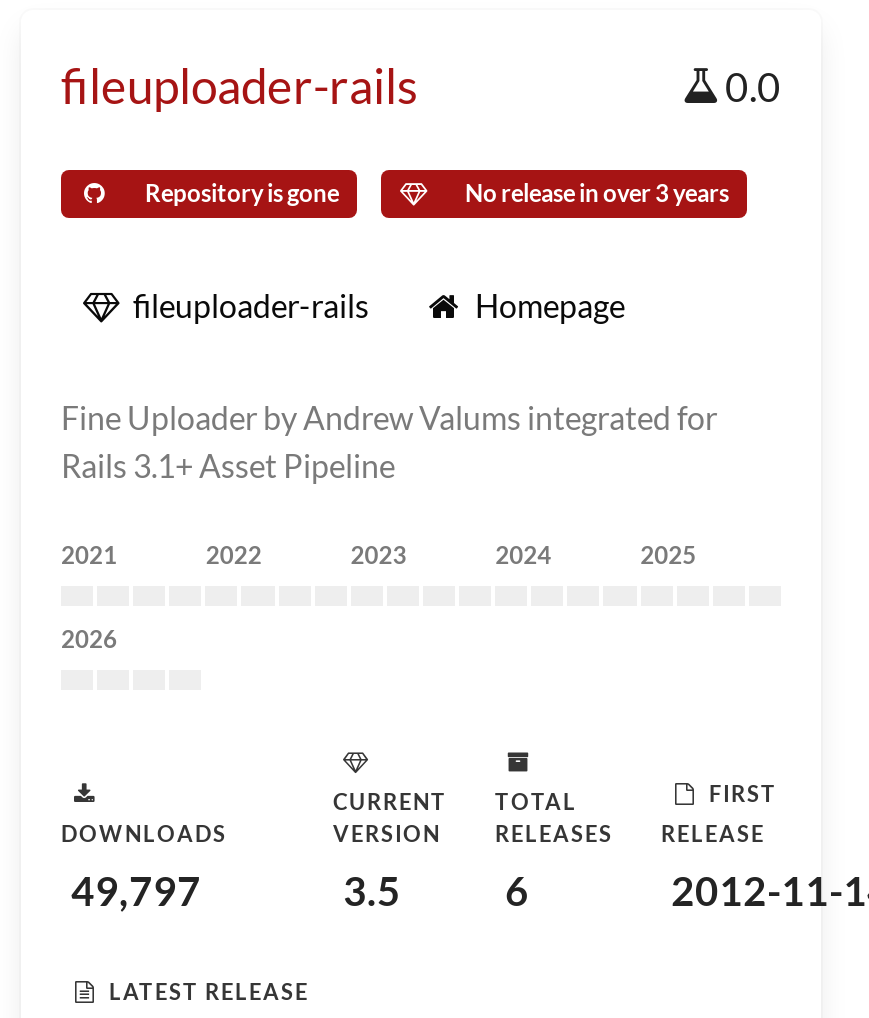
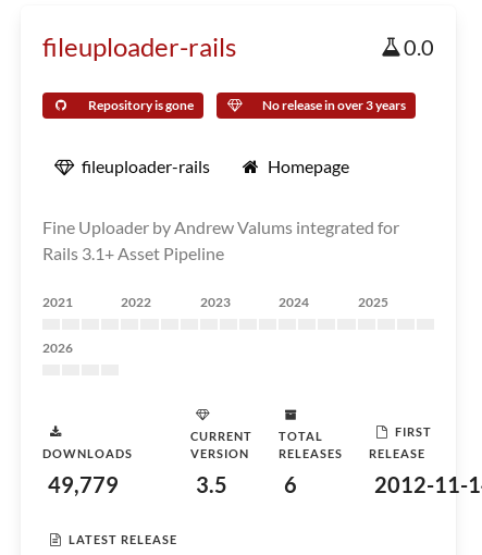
- 49,797
+ 49,779
